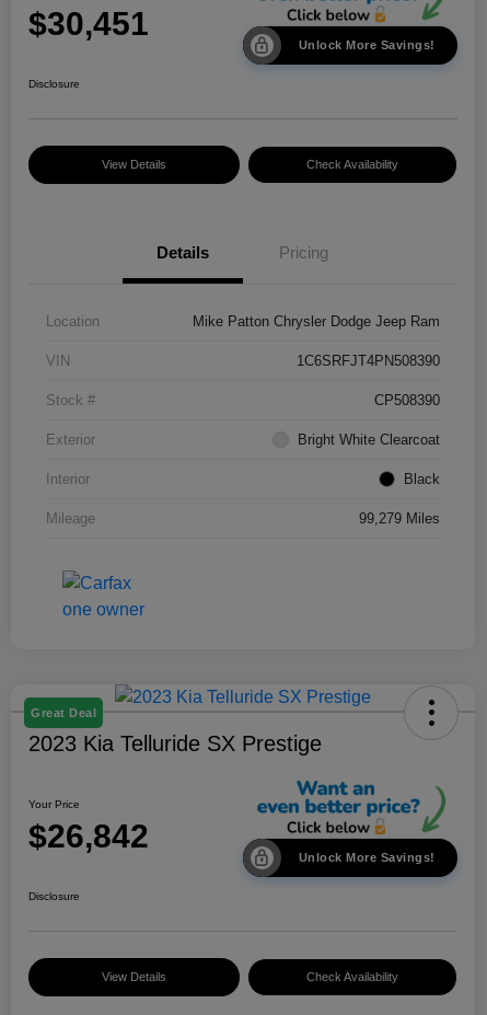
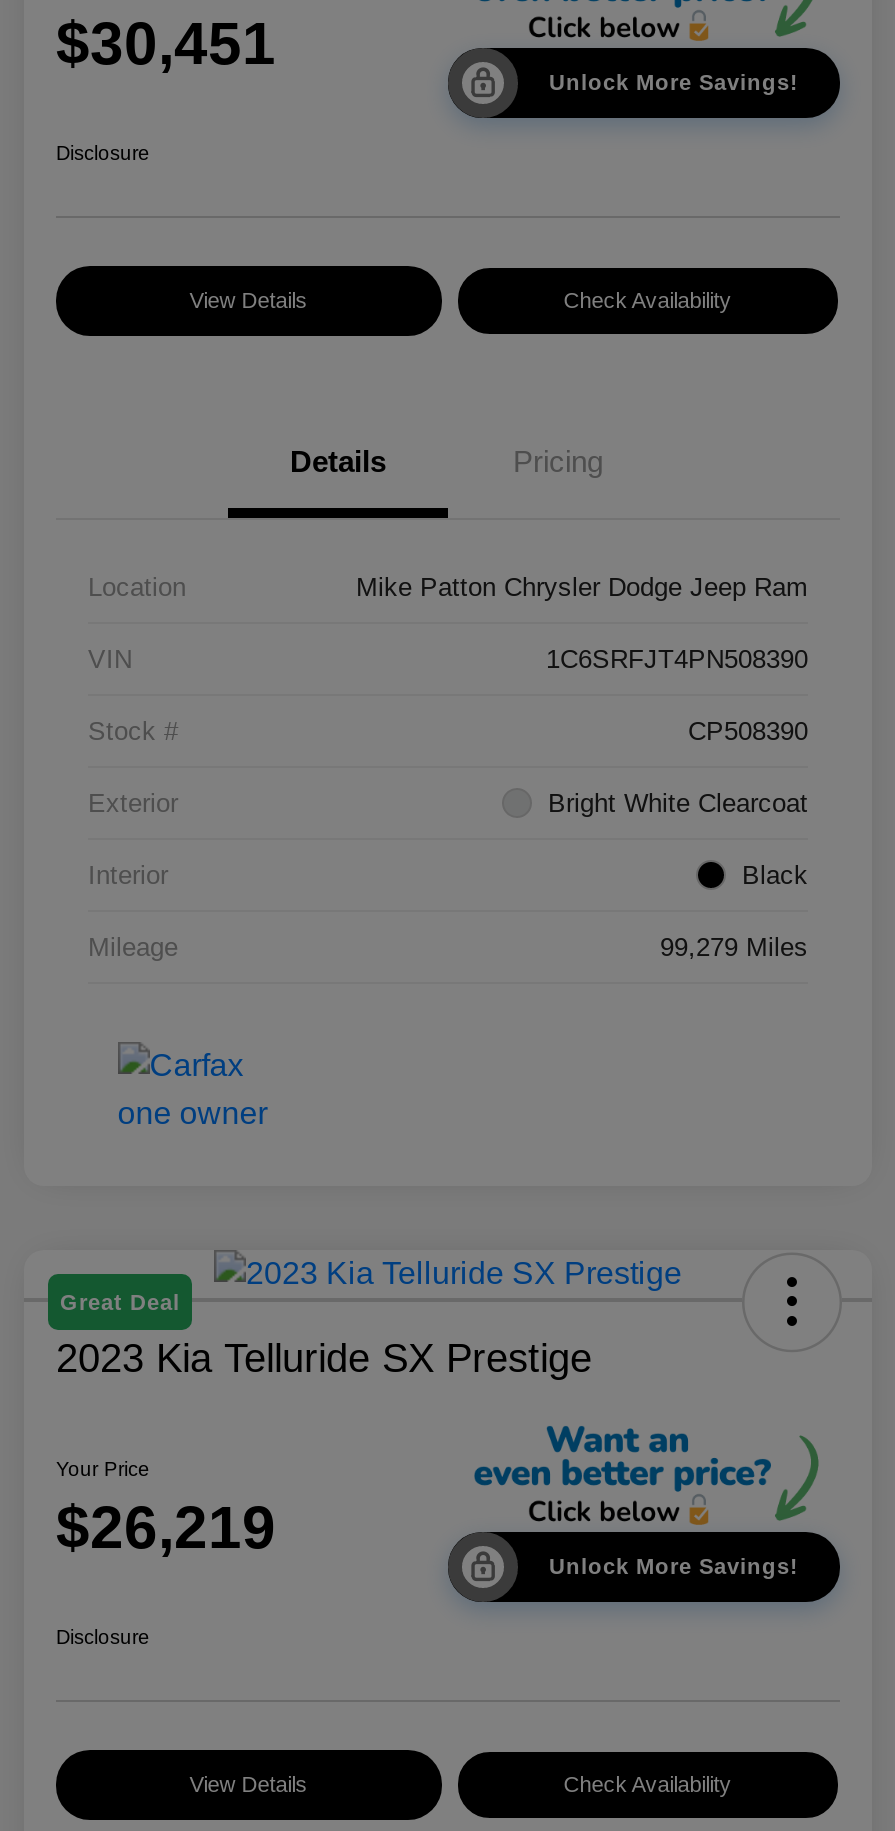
- $26,842
+ $26,219
